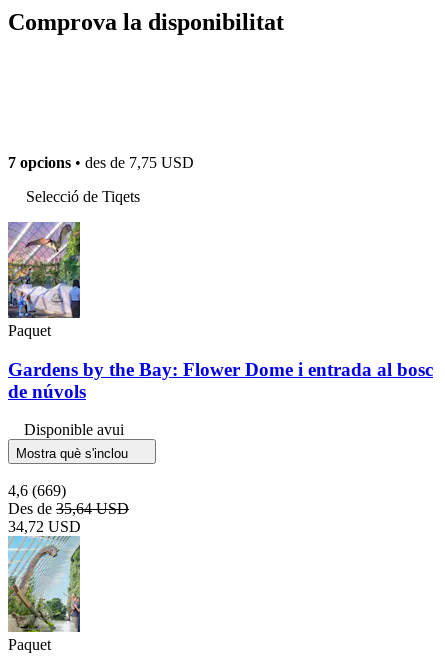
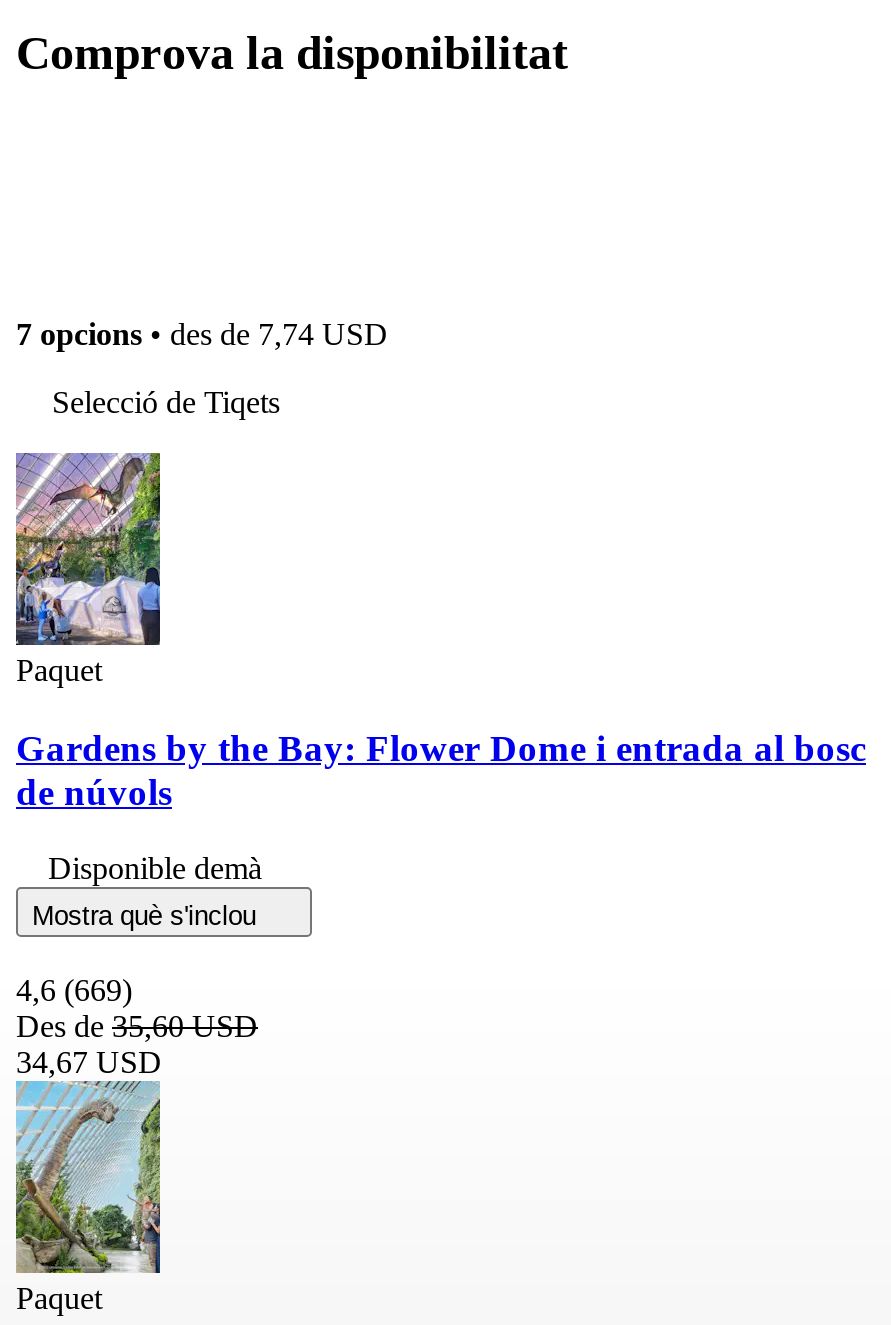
- 7 opcions • des de 7,75 USD
+ 7 opcions • des de 7,74 USD

- Disponible avui
+ Disponible demà

- Des de 35,64 USD
+ Des de 35,60 USD

- 34,72 USD
+ 34,67 USD
